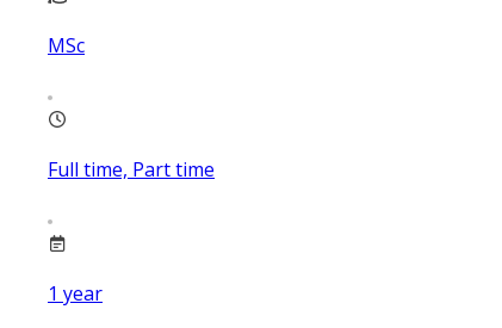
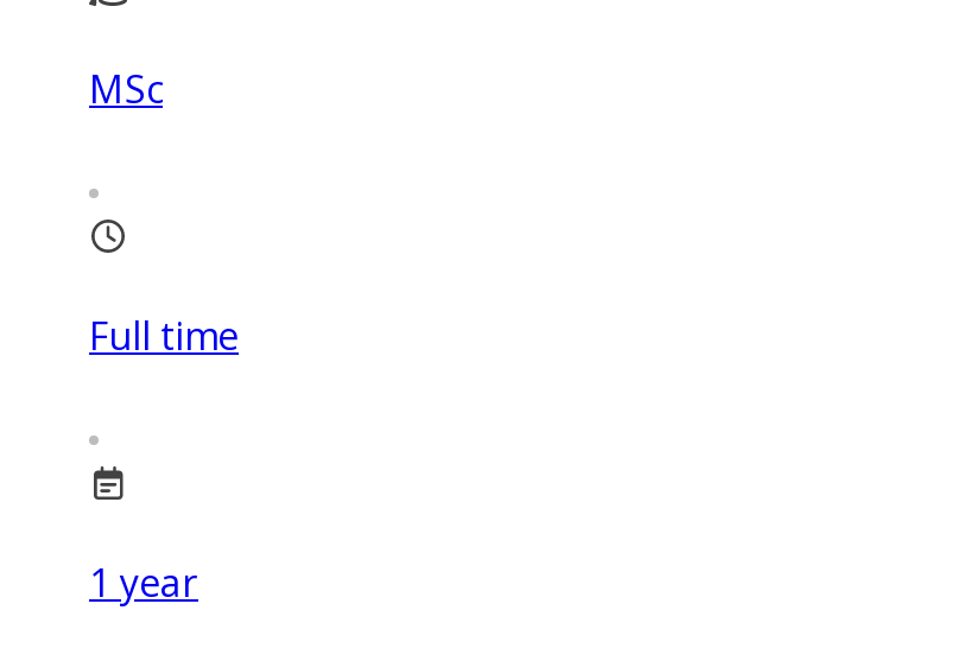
- Full time, Part time
+ Full time
